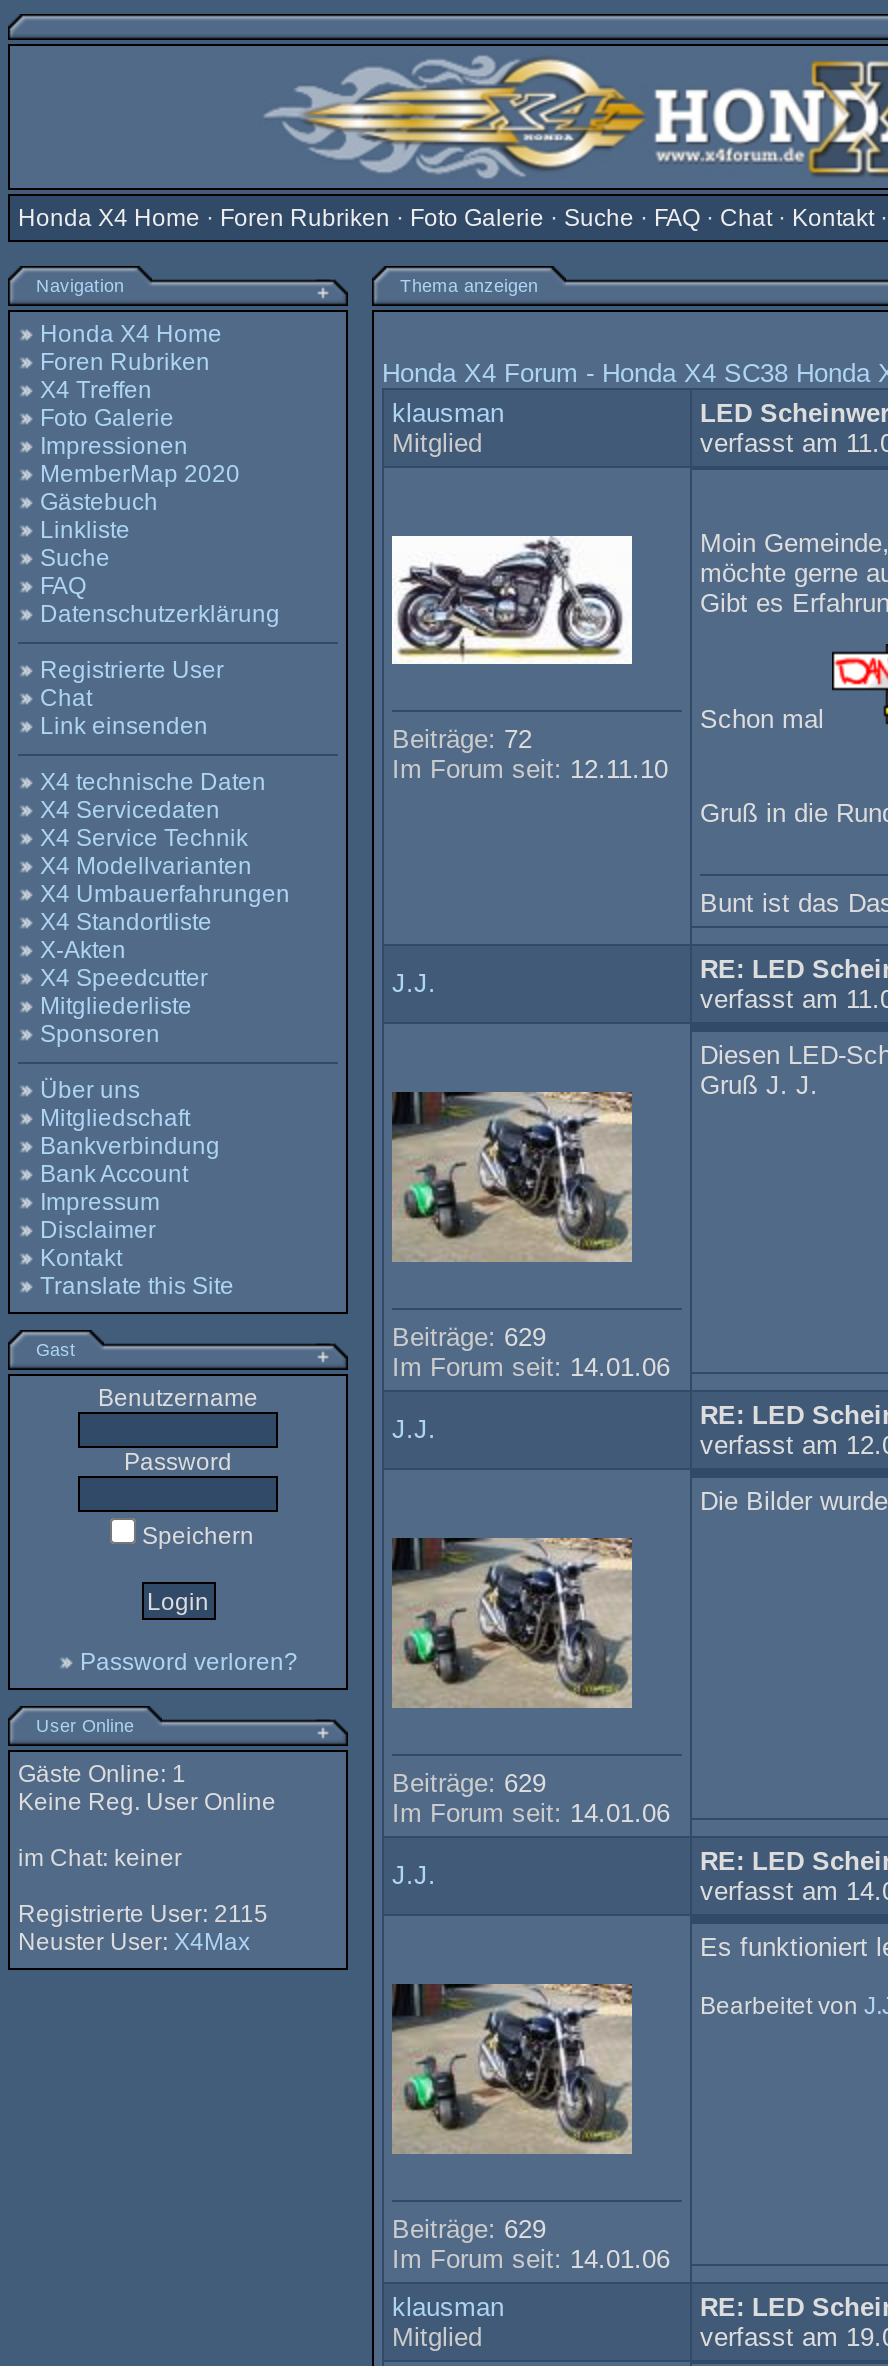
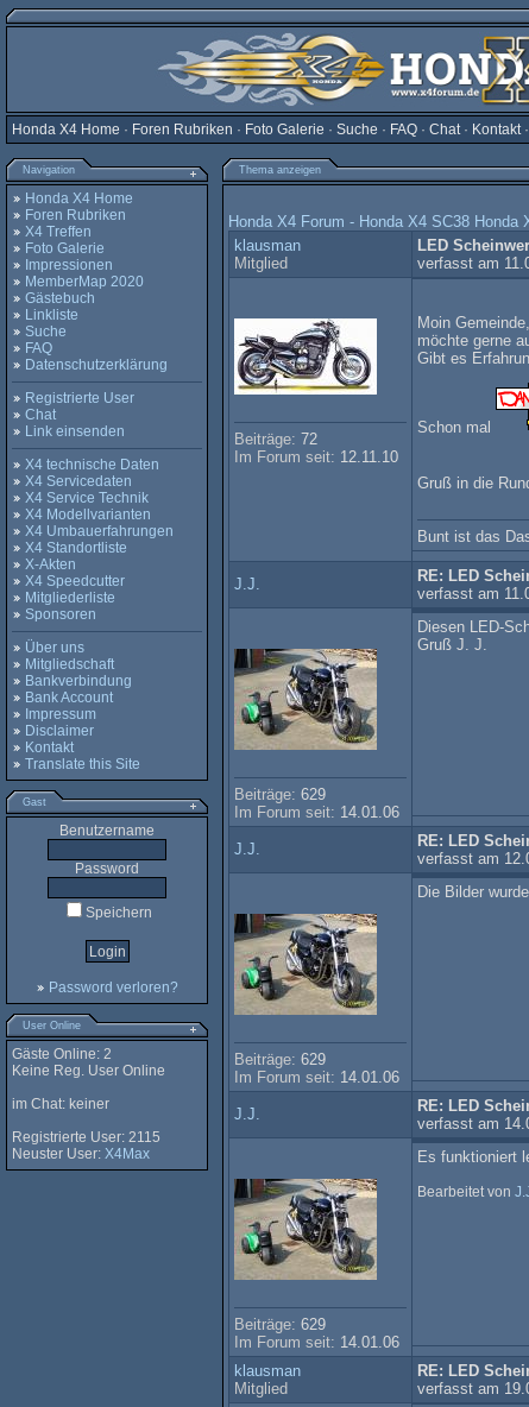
- Gäste Online: 1
+ Gäste Online: 2
